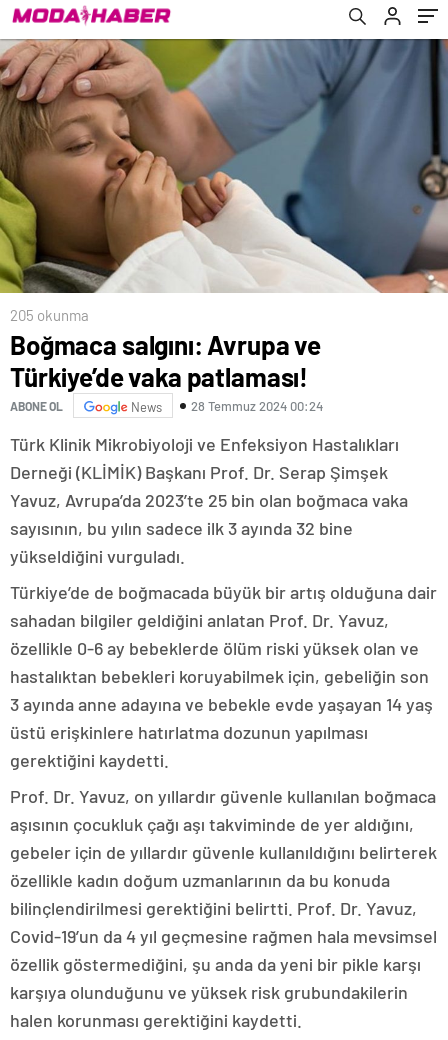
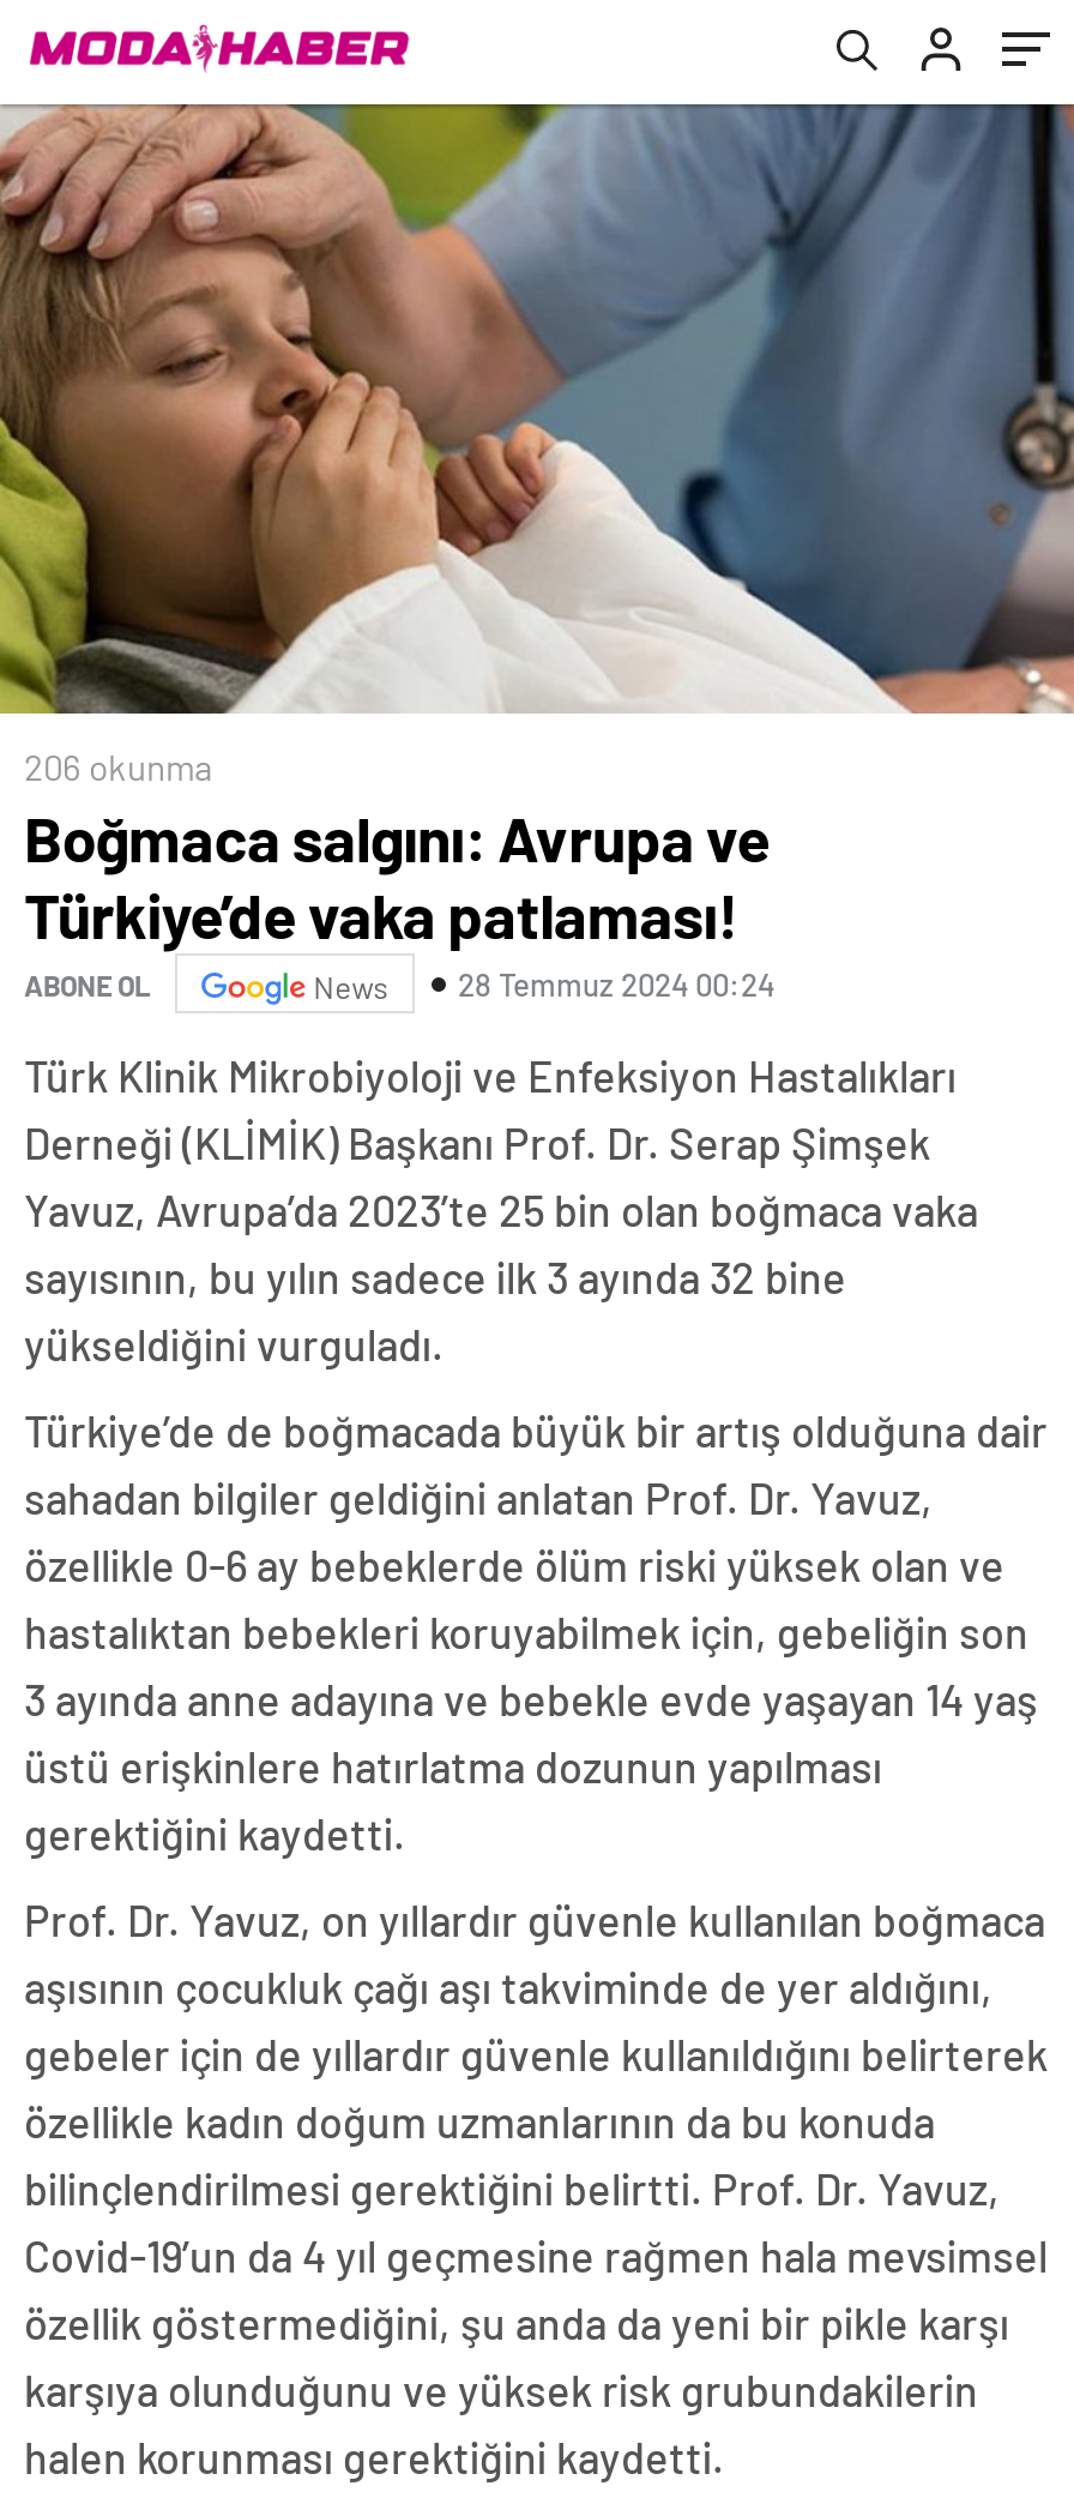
- 205 okunma
+ 206 okunma
